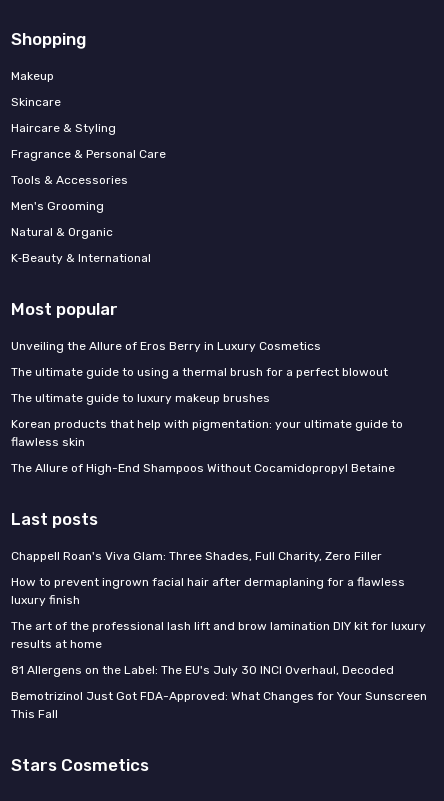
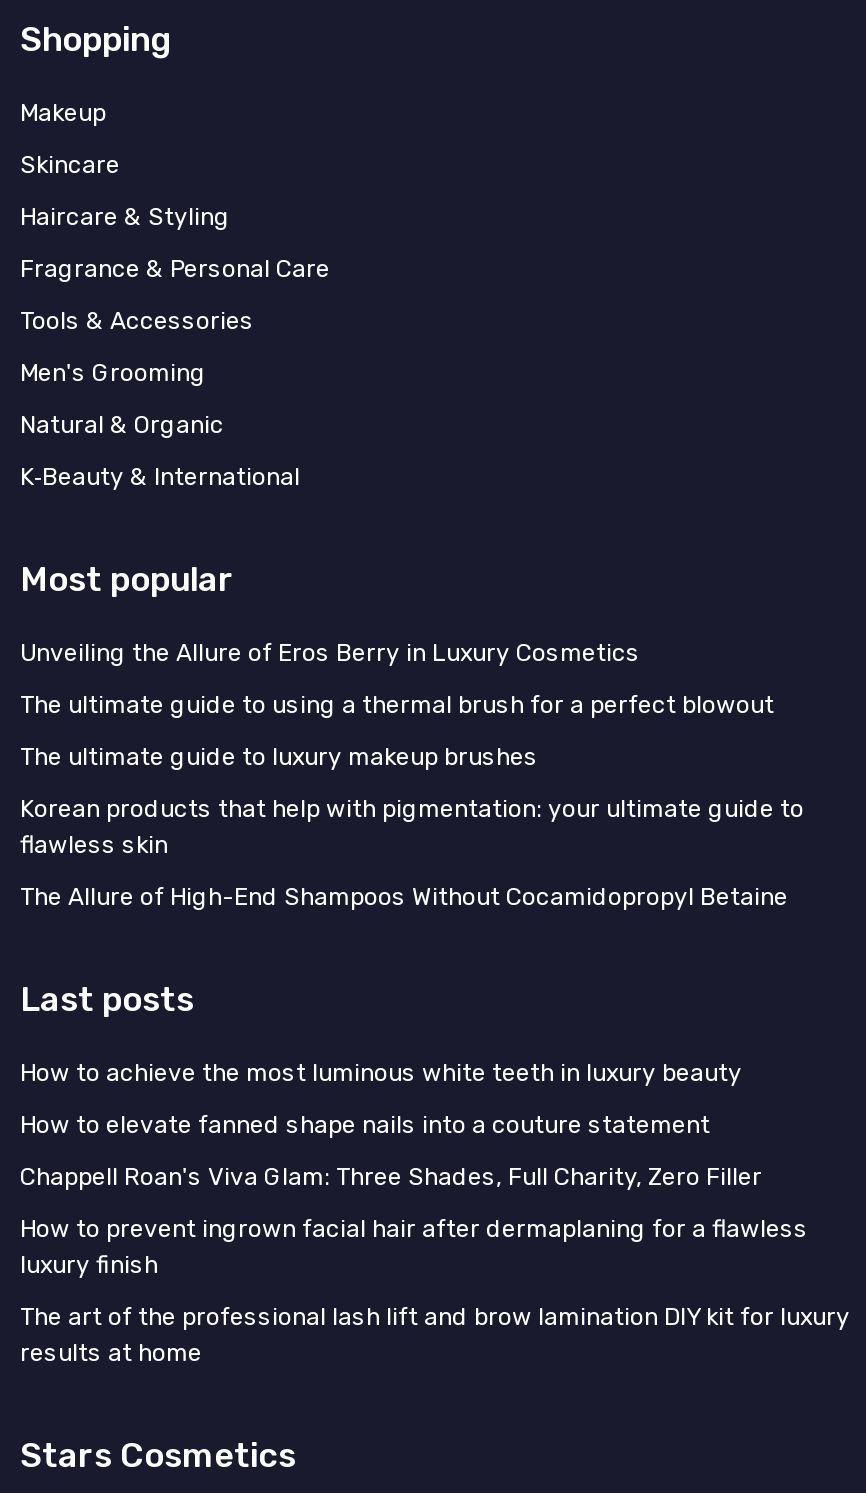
+ How to achieve the most luminous white teeth in luxury beauty
+ How to elevate fanned shape nails into a couture statement

moved down: Chappell Roan's Viva Glam: Three Shades, Full Charity, Zero Filler | How to prevent ingrown facial hair after dermaplaning for a flawless | luxury finish | The art of the professional lash lift and brow lamination DIY kit for luxury | results at home

- 81 Allergens on the Label: The EU's July 30 INCI Overhaul, Decoded
- Bemotrizinol Just Got FDA-Approved: What Changes for Your Sunscreen
- This Fall
